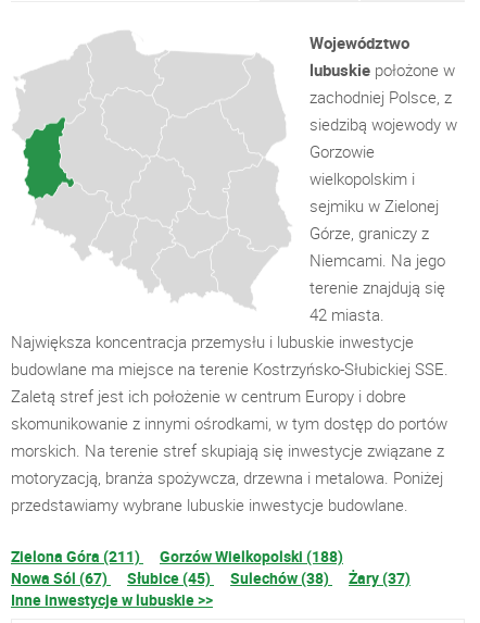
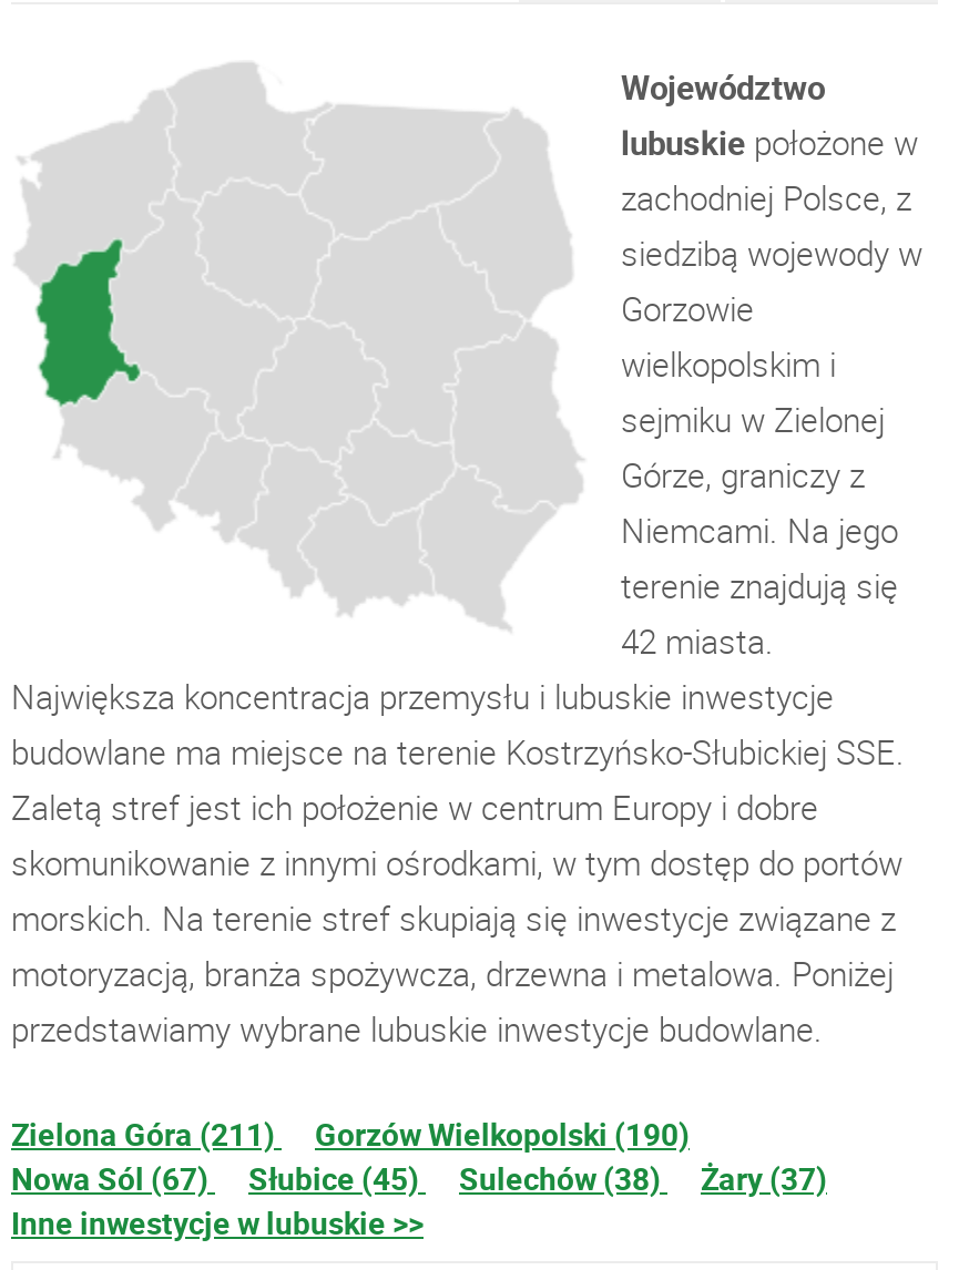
- Gorzów Wielkopolski (188)
+ Gorzów Wielkopolski (190)
